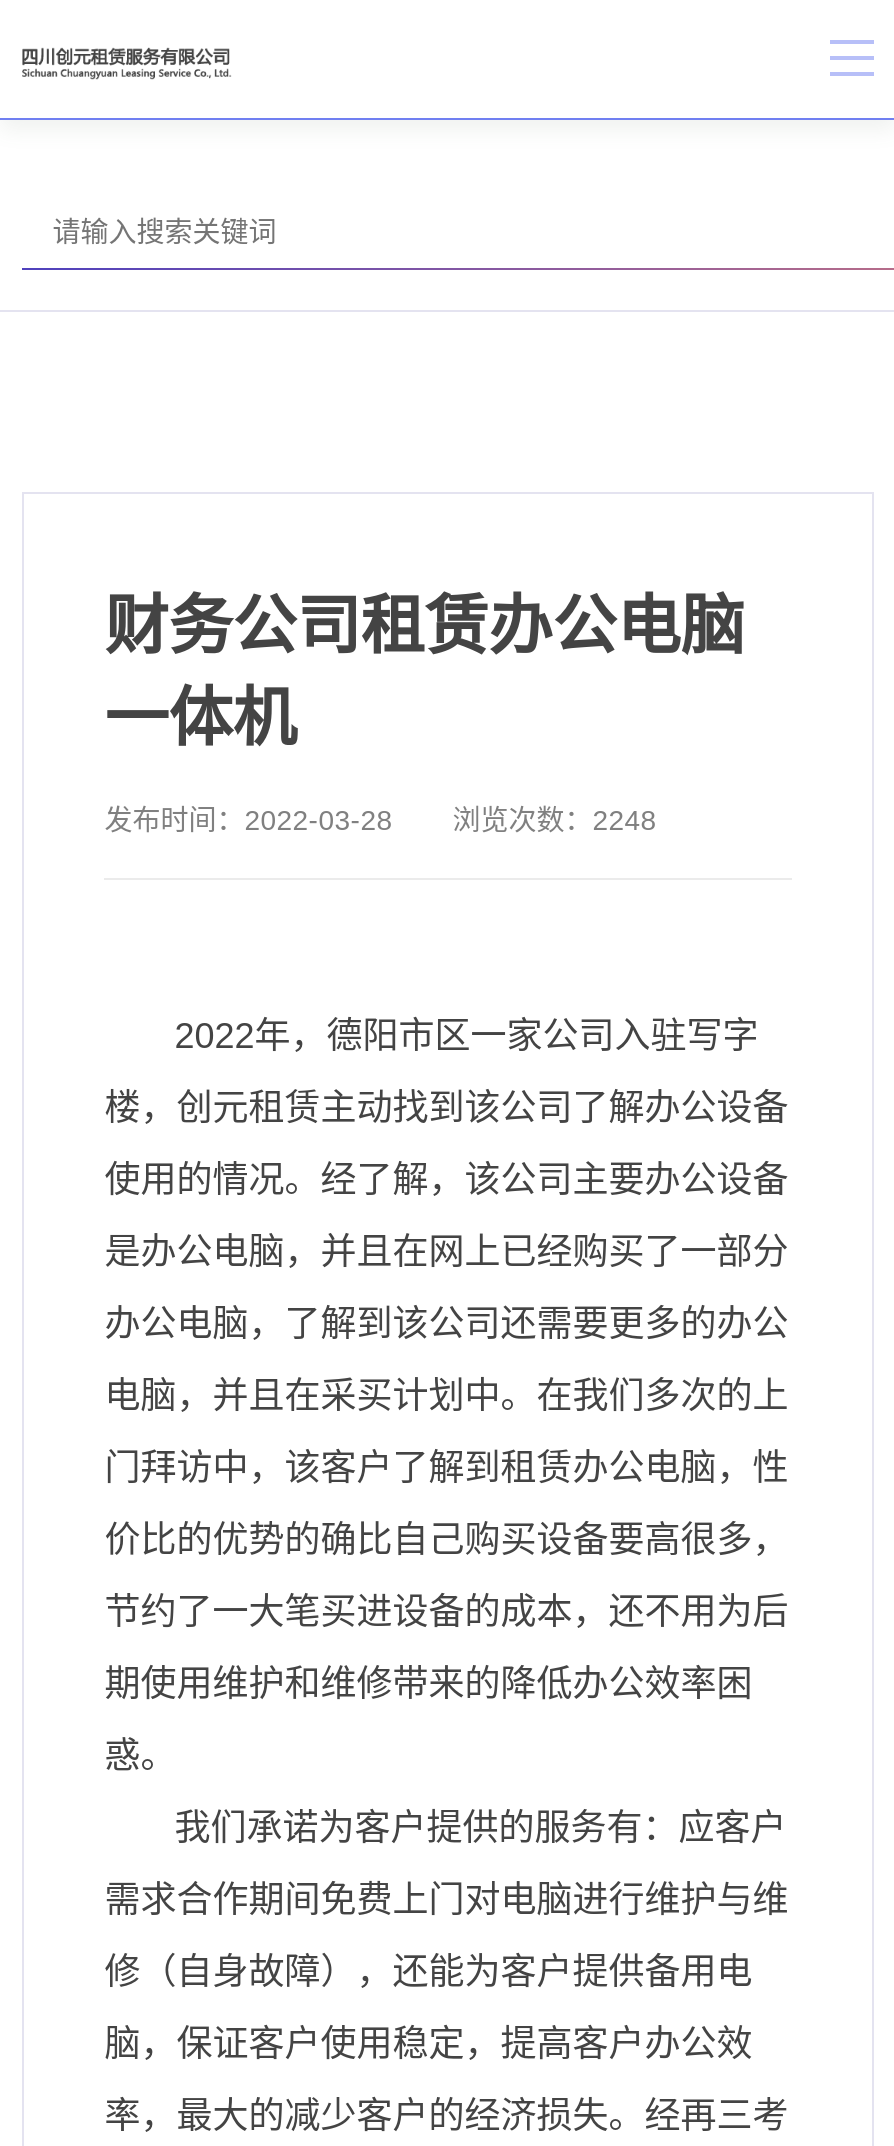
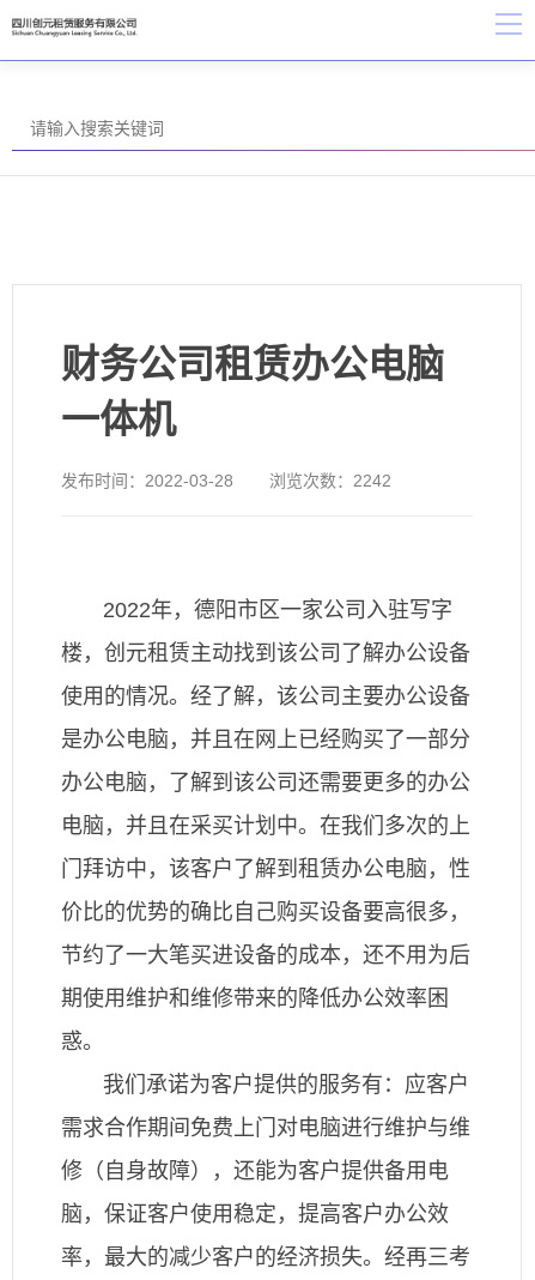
- 发布时间：2022-03-28 浏览次数：2248
+ 发布时间：2022-03-28 浏览次数：2242
